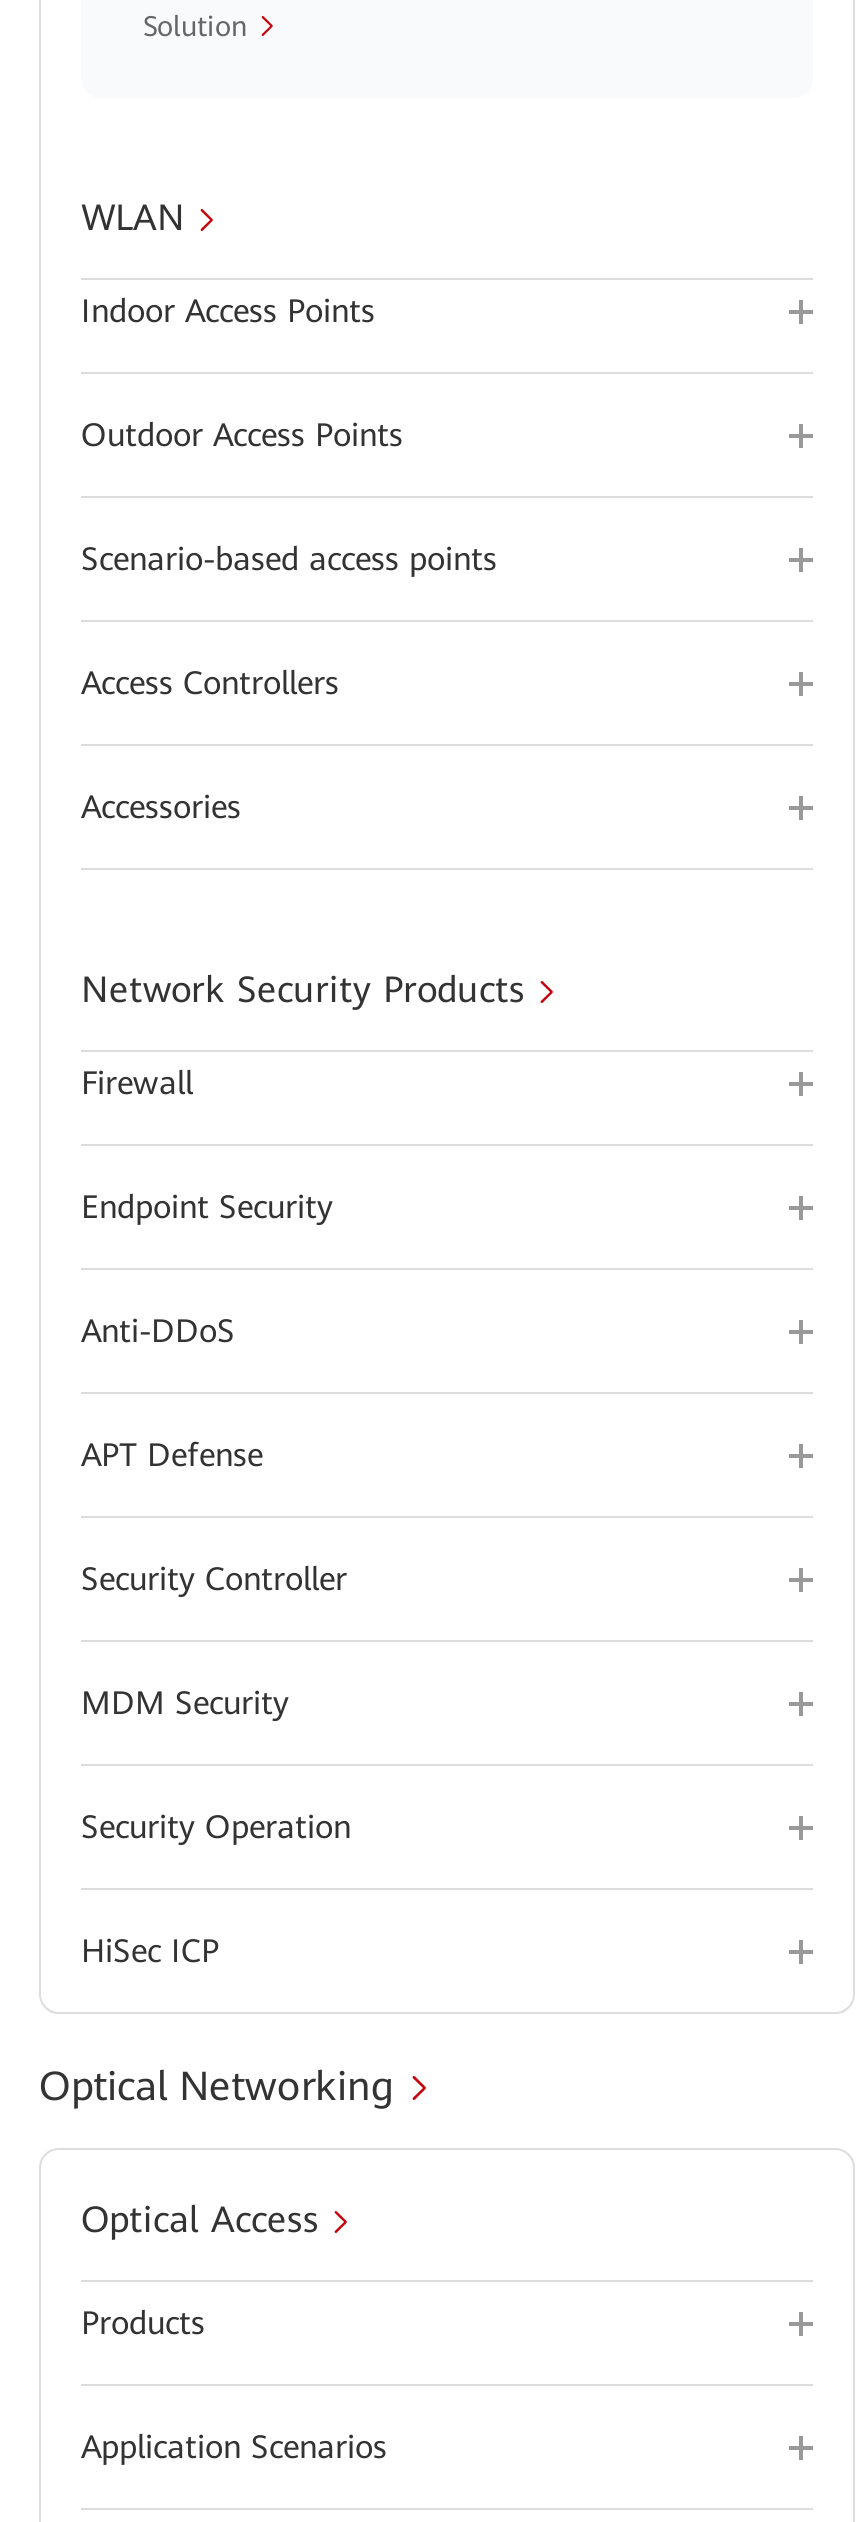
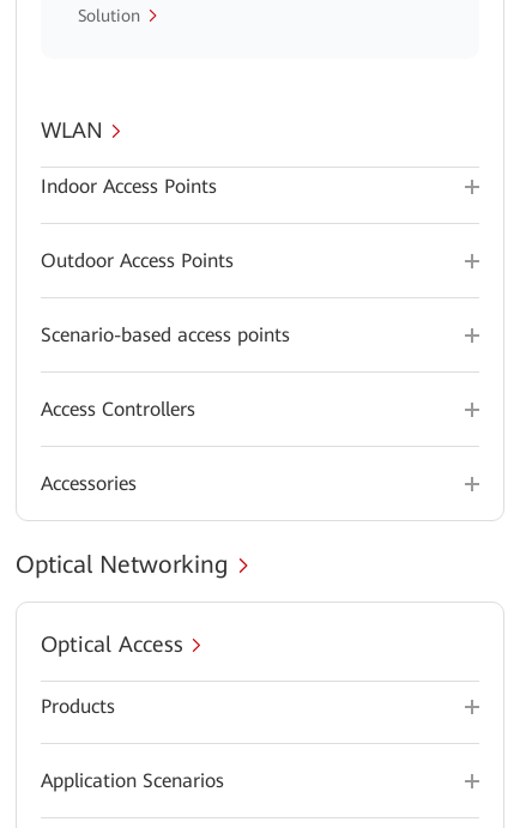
- Network Security Products
- Firewall
- Endpoint Security
- Anti-DDoS
- APT Defense
- Security Controller
- MDM Security
- Security Operation
- HiSec ICP
